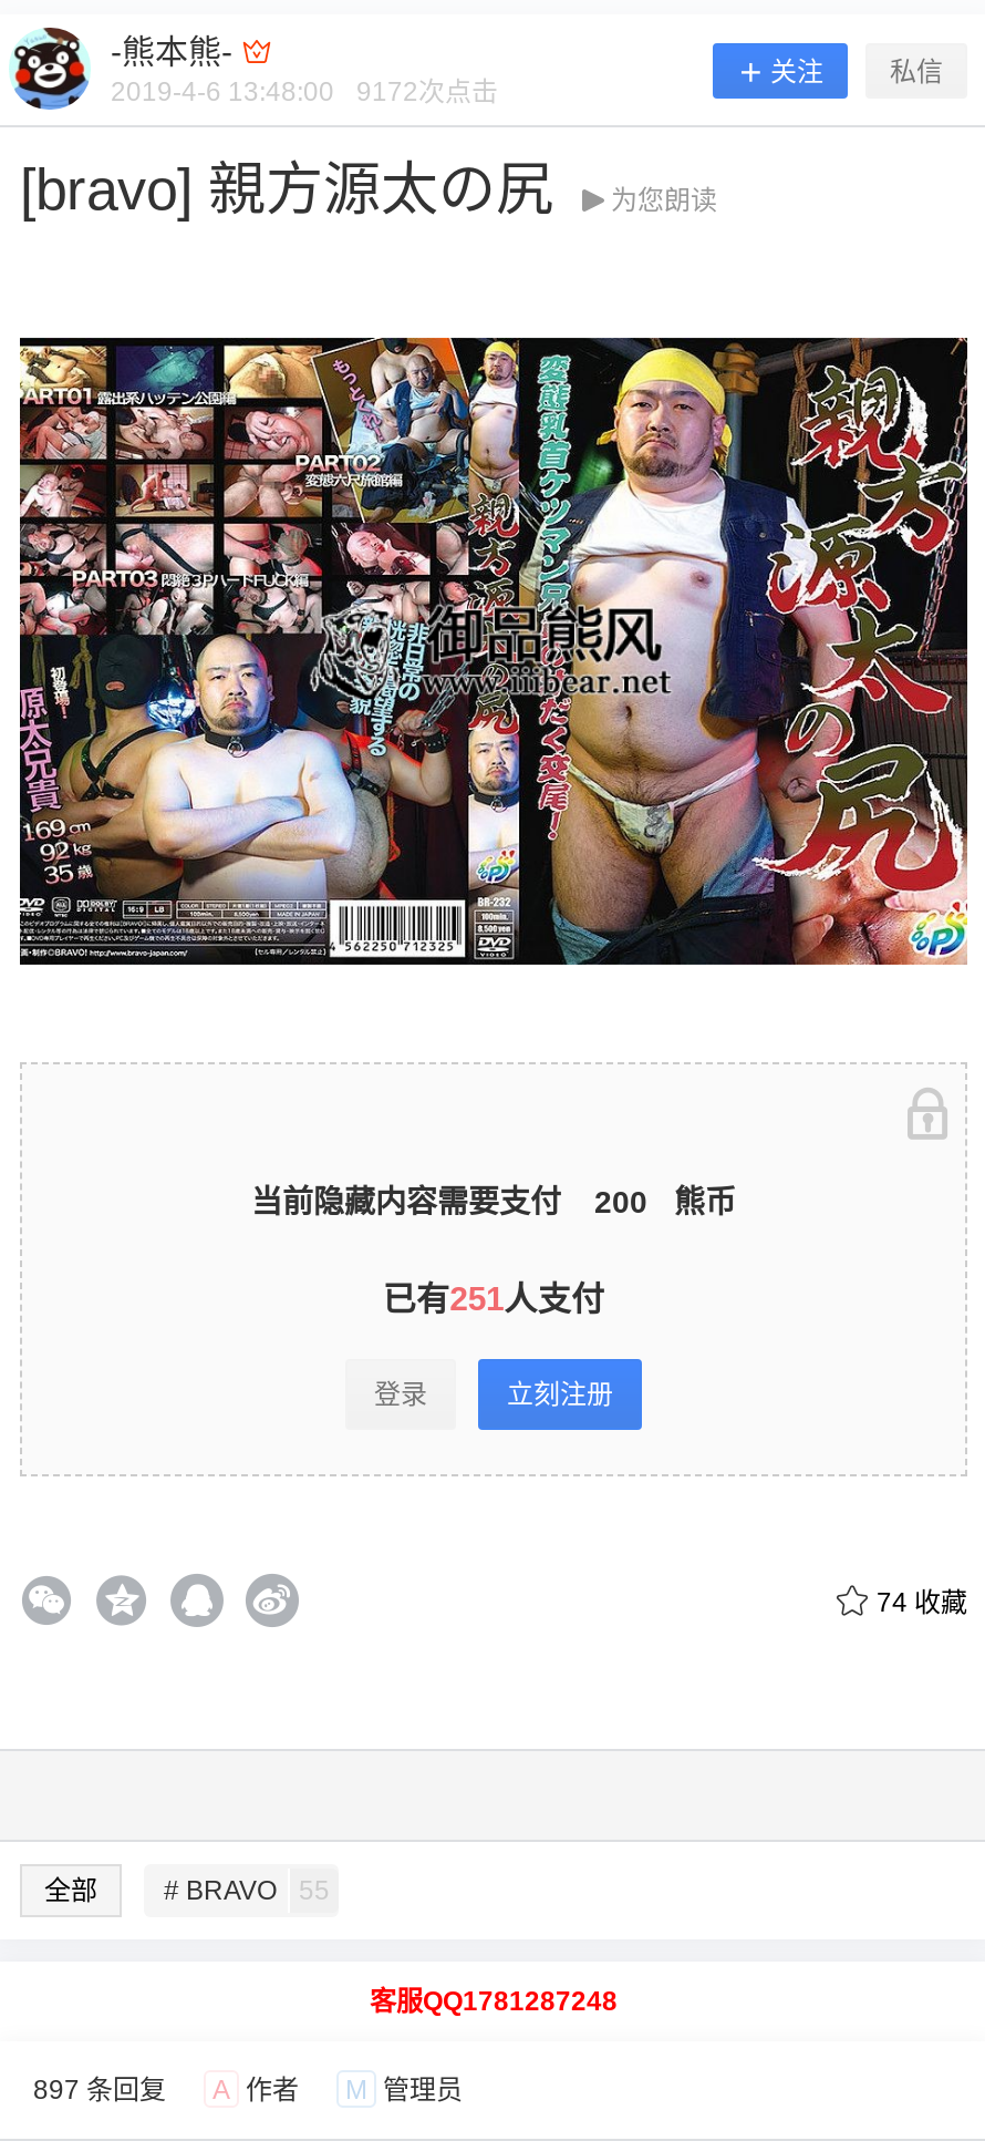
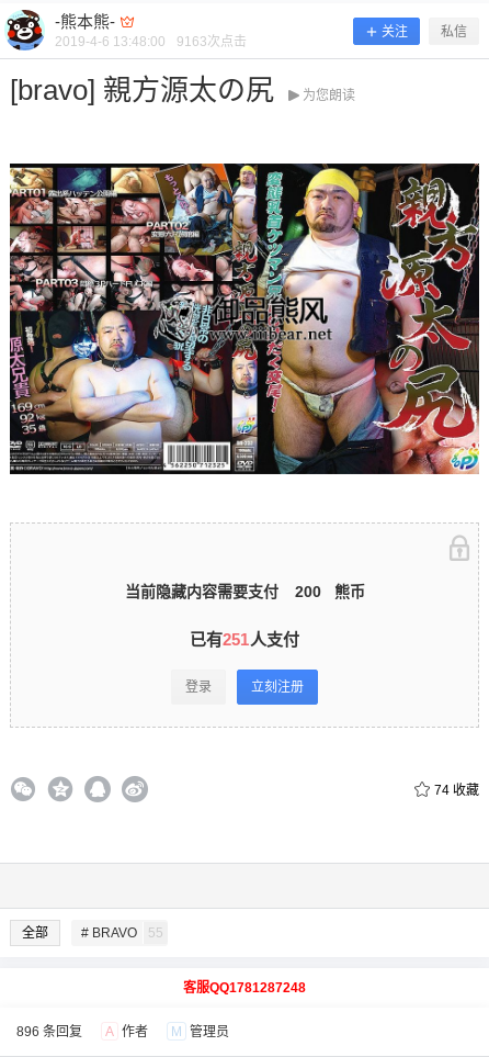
- 2019-4-6 13:48:00 9172次点击
+ 2019-4-6 13:48:00 9163次点击

- 897 条回复 A 作者 M 管理员
+ 896 条回复 A 作者 M 管理员
